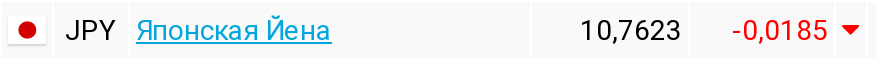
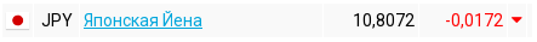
- 10,7623
+ 10,8072

- -0,0185
+ -0,0172
